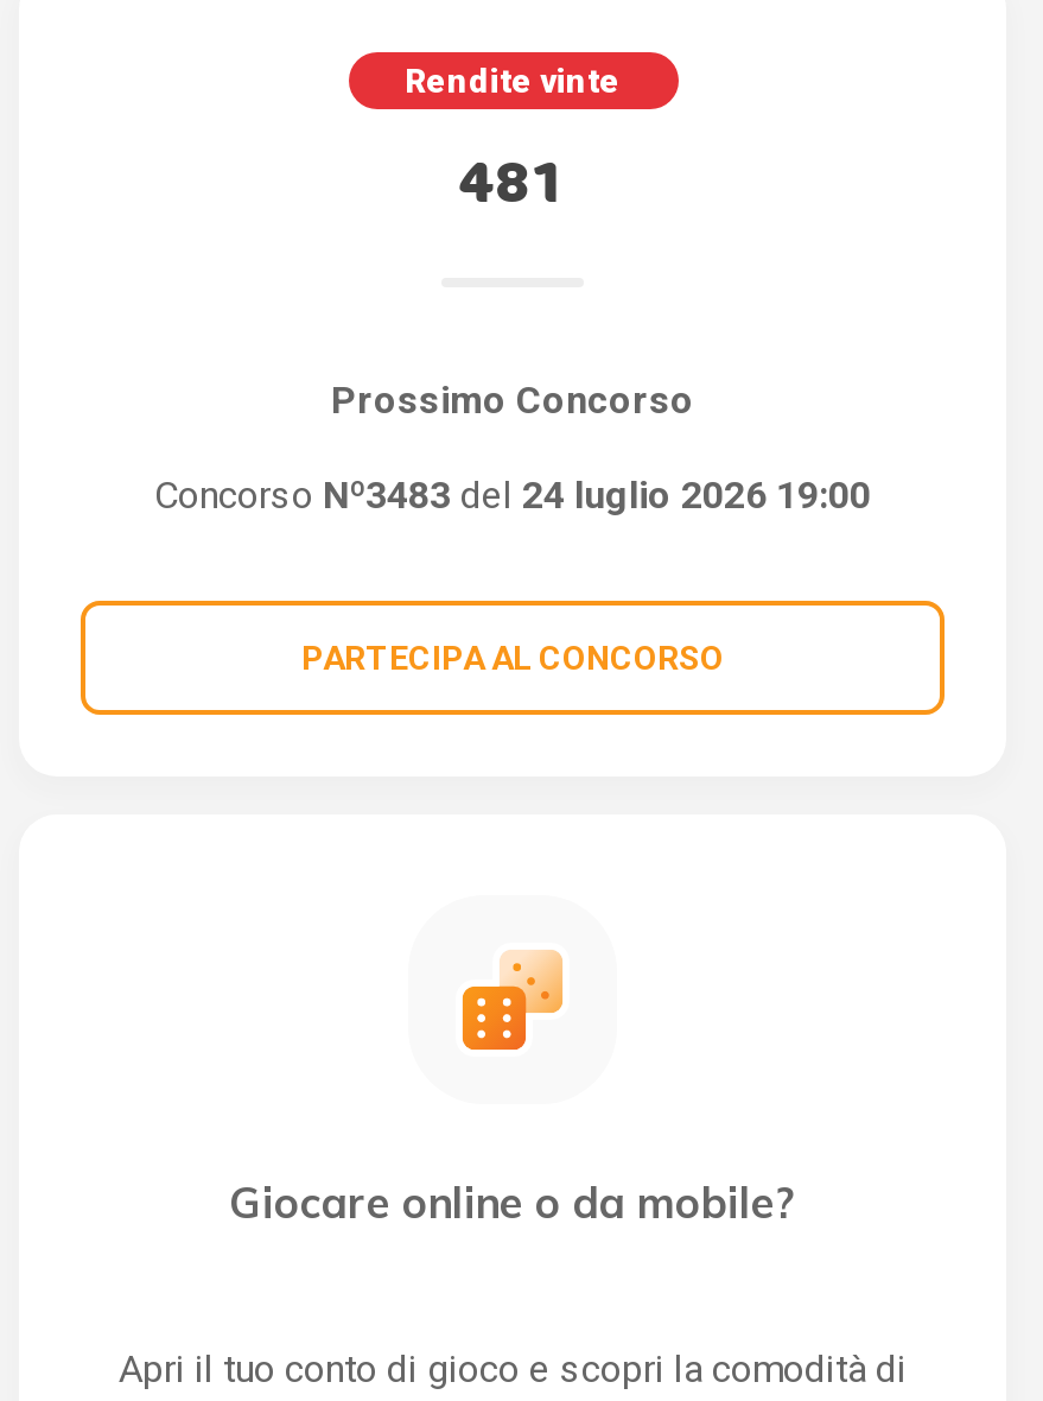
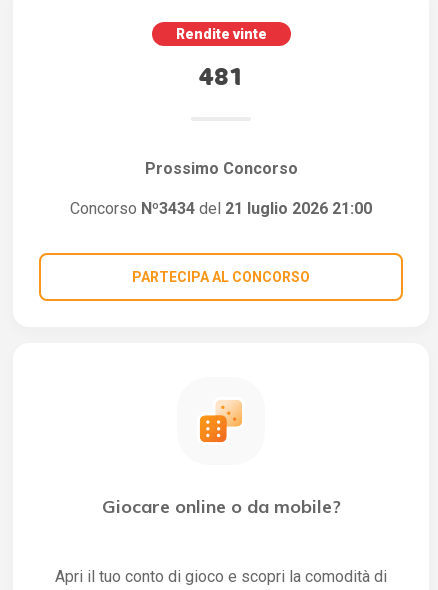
- Concorso Nº3483 del 24 luglio 2026 19:00
+ Concorso Nº3434 del 21 luglio 2026 21:00
